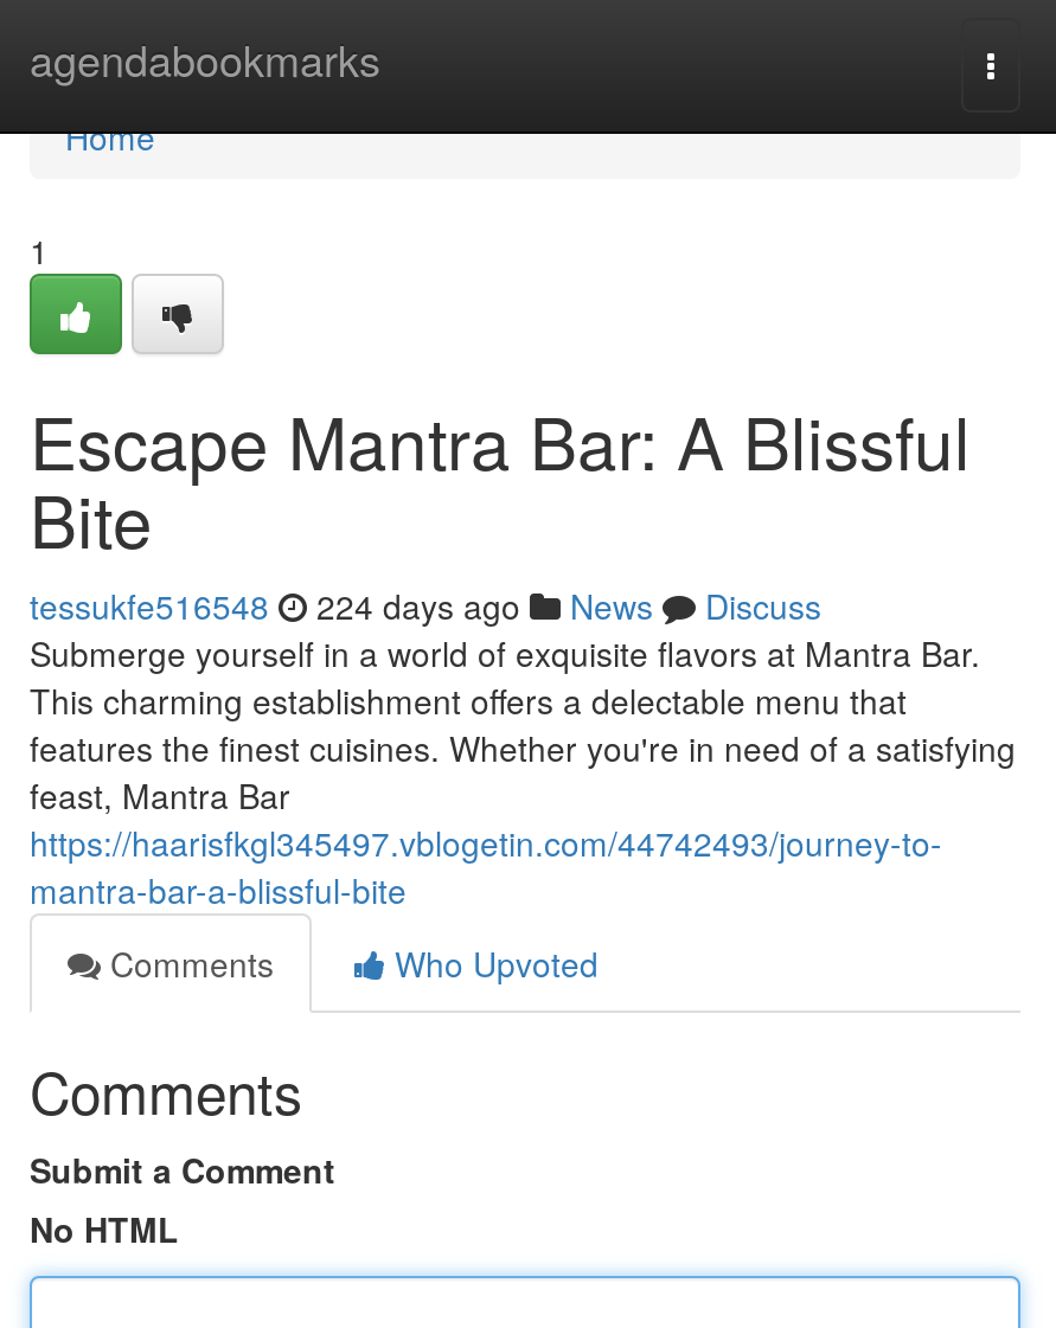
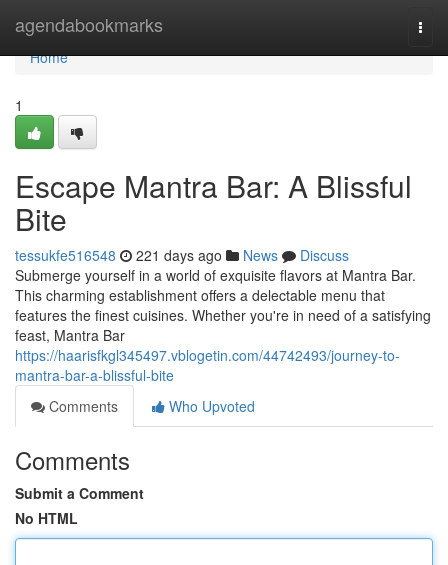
- tessukfe516548 224 days ago News Discuss
+ tessukfe516548 221 days ago News Discuss
